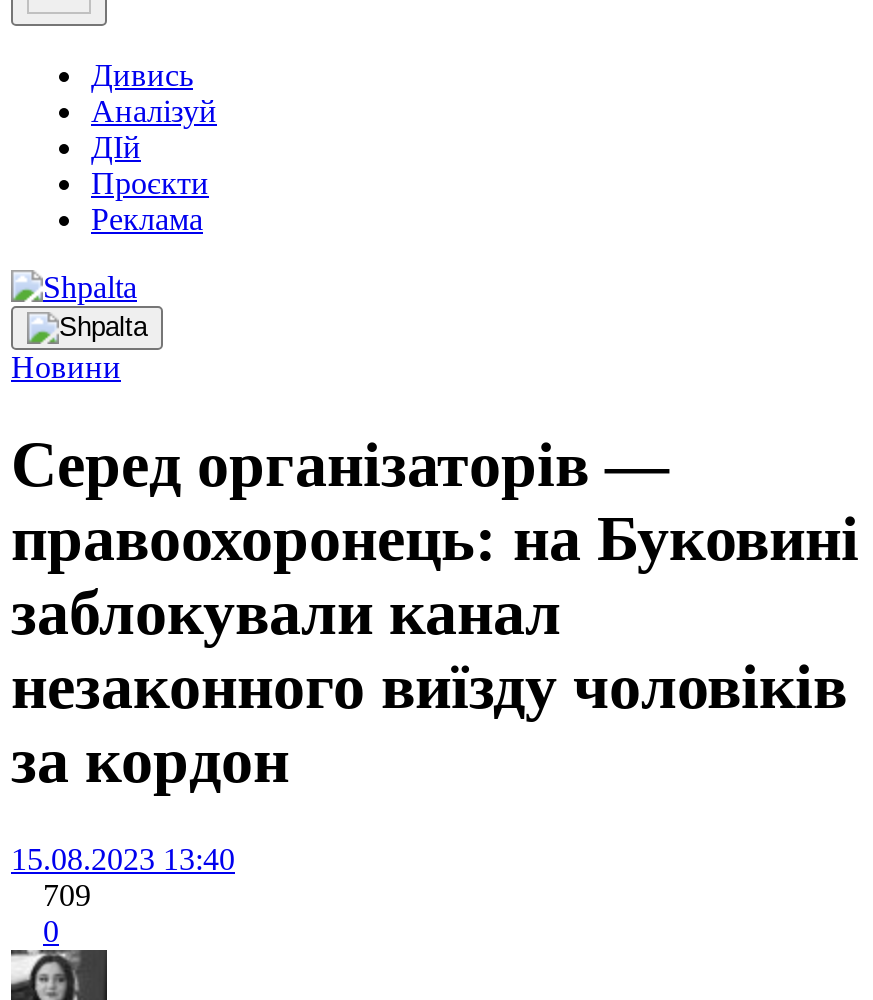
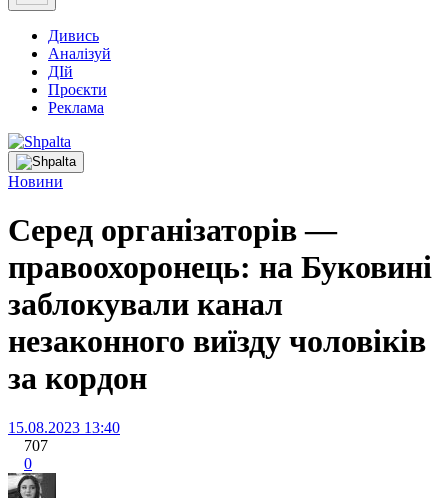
- 709
+ 707
